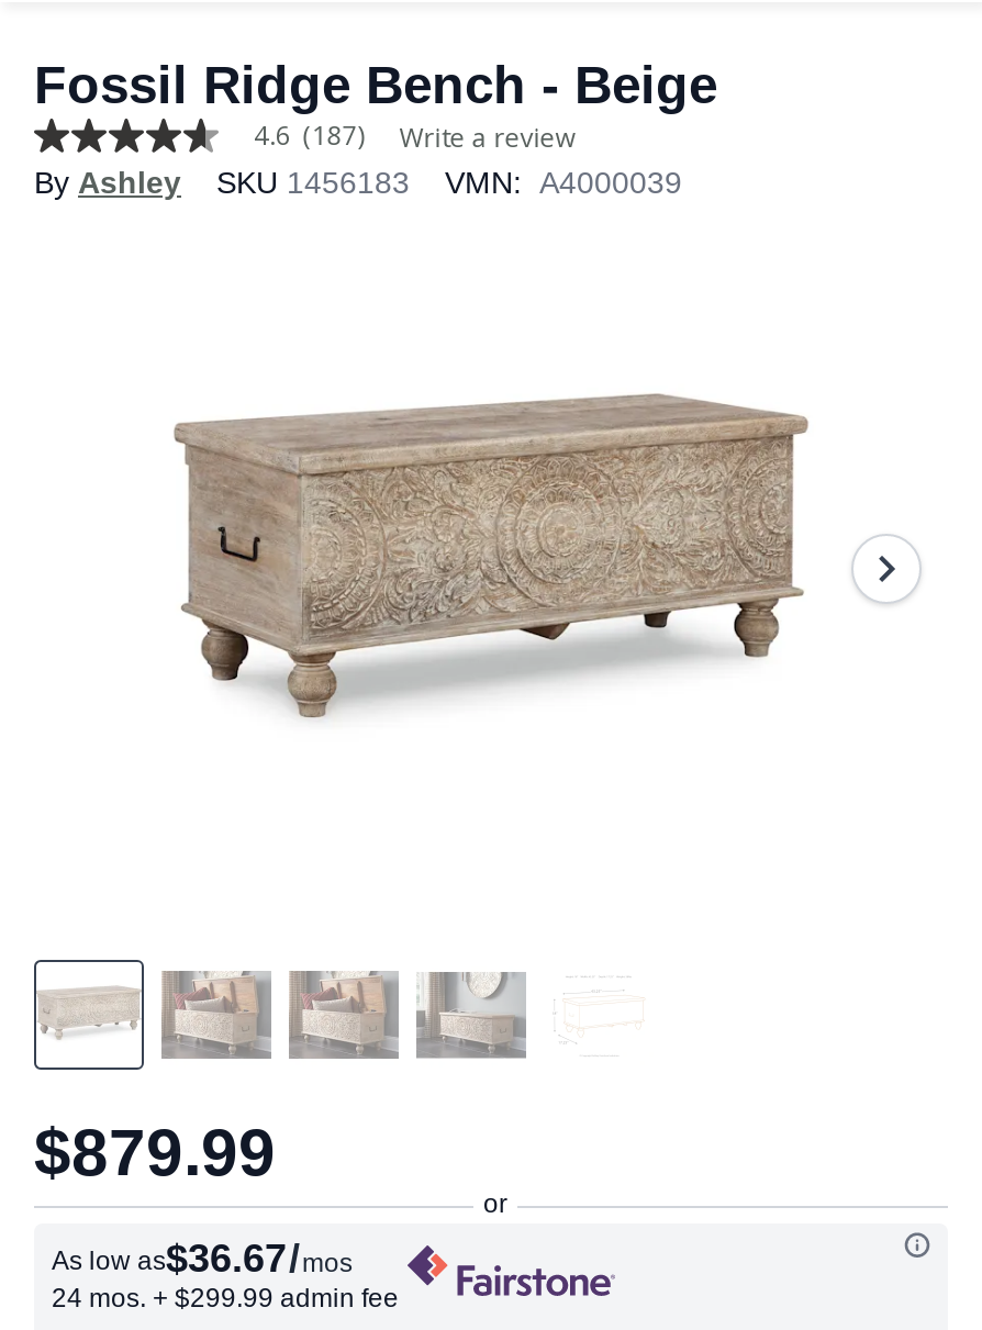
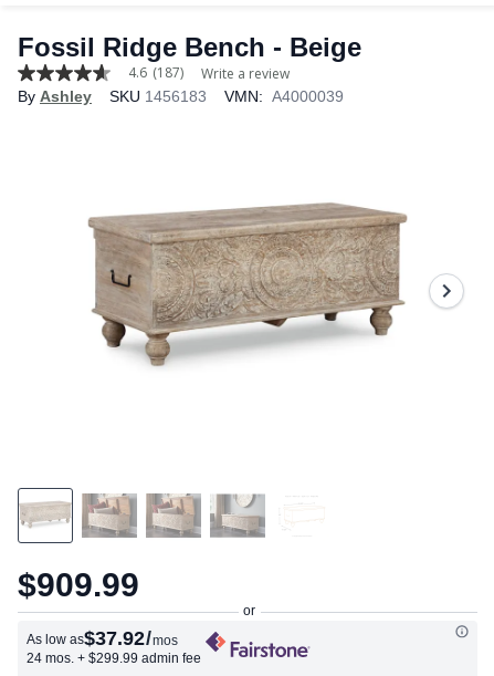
- $879.99
+ $909.99

- As low as$36.67 /mos
+ As low as$37.92 /mos
